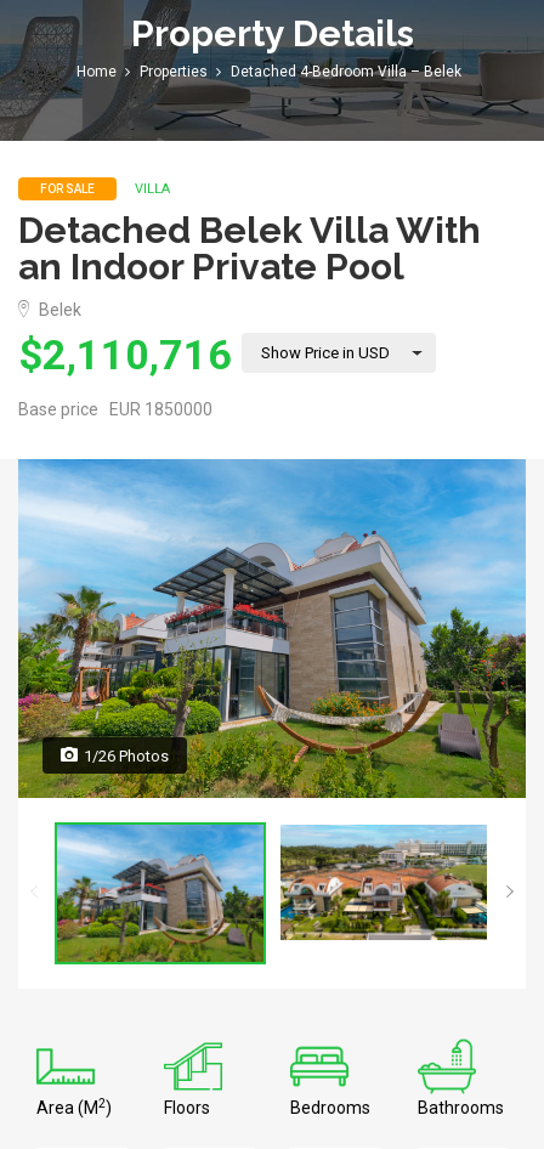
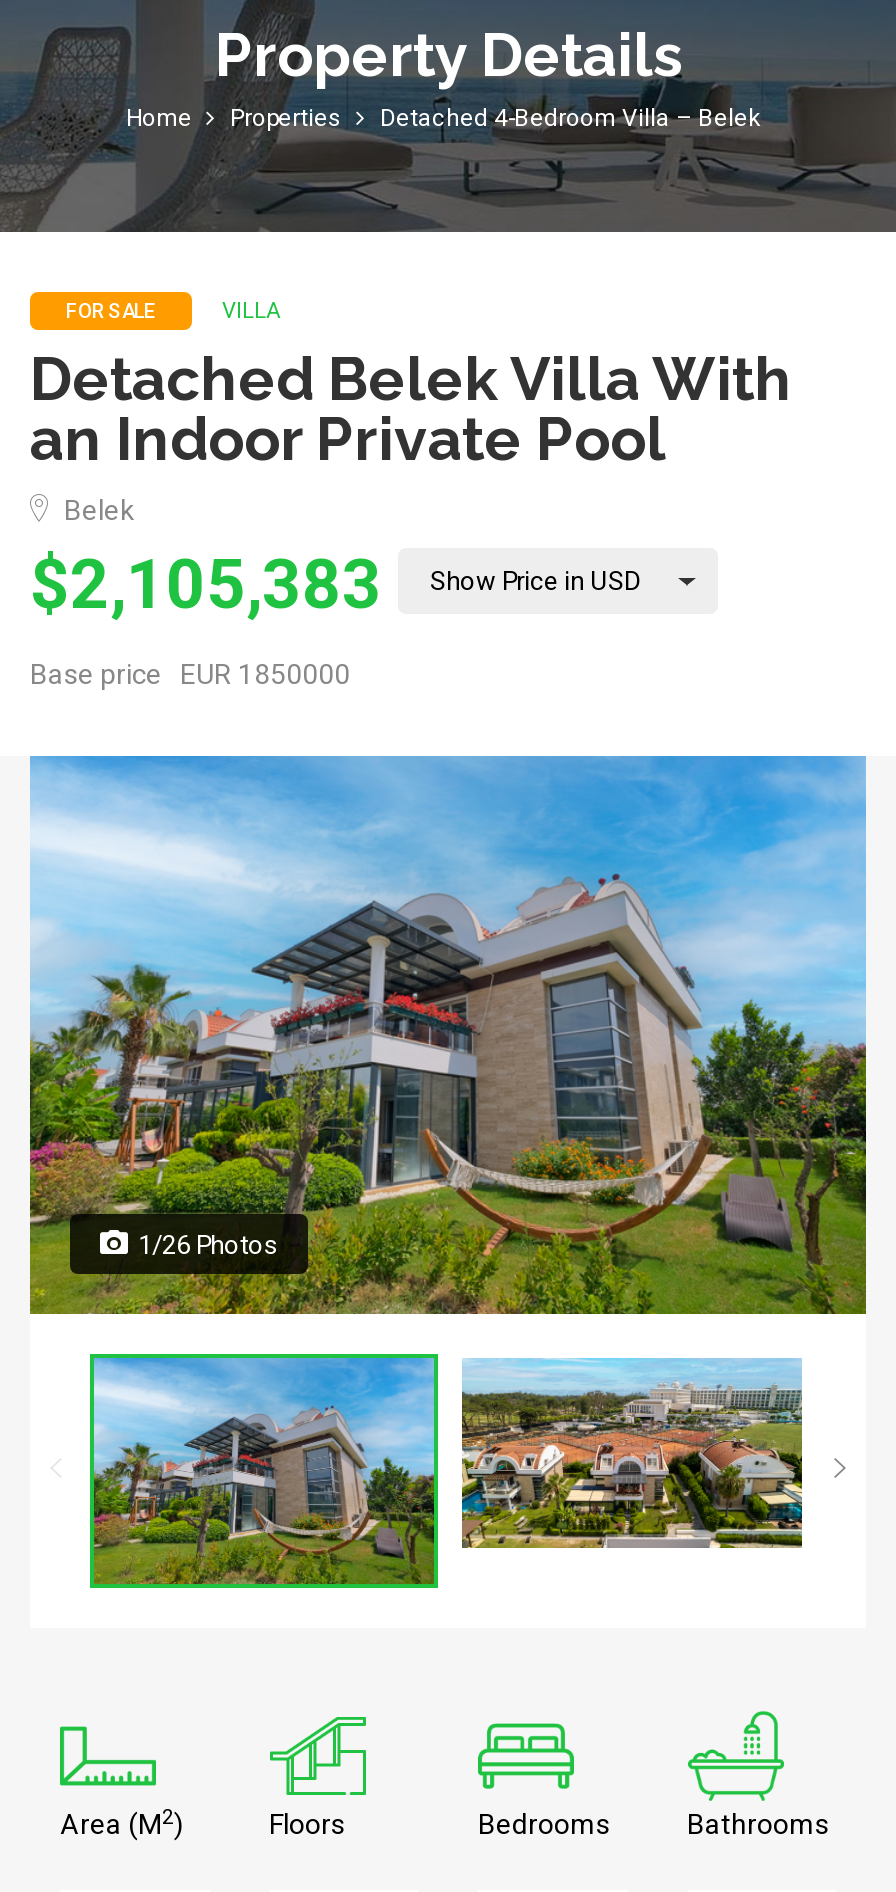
- $2,110,716 Show Price in USD
+ $2,105,383 Show Price in USD
